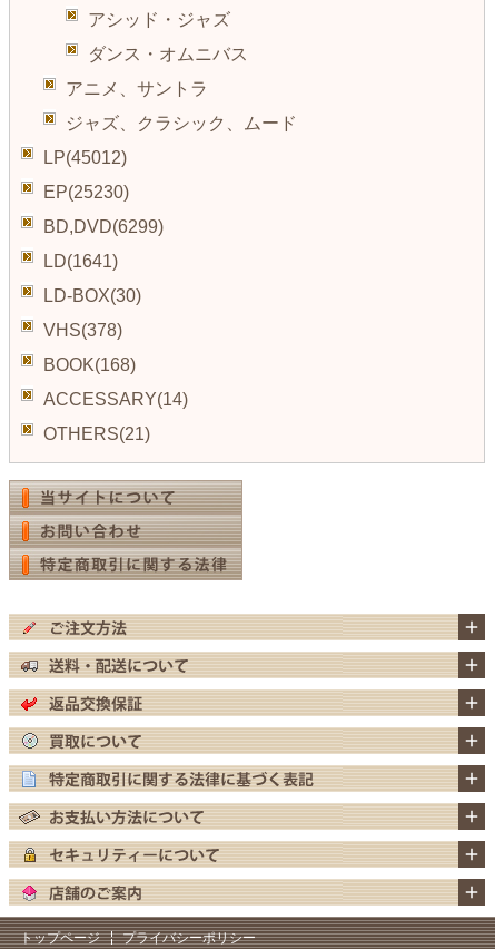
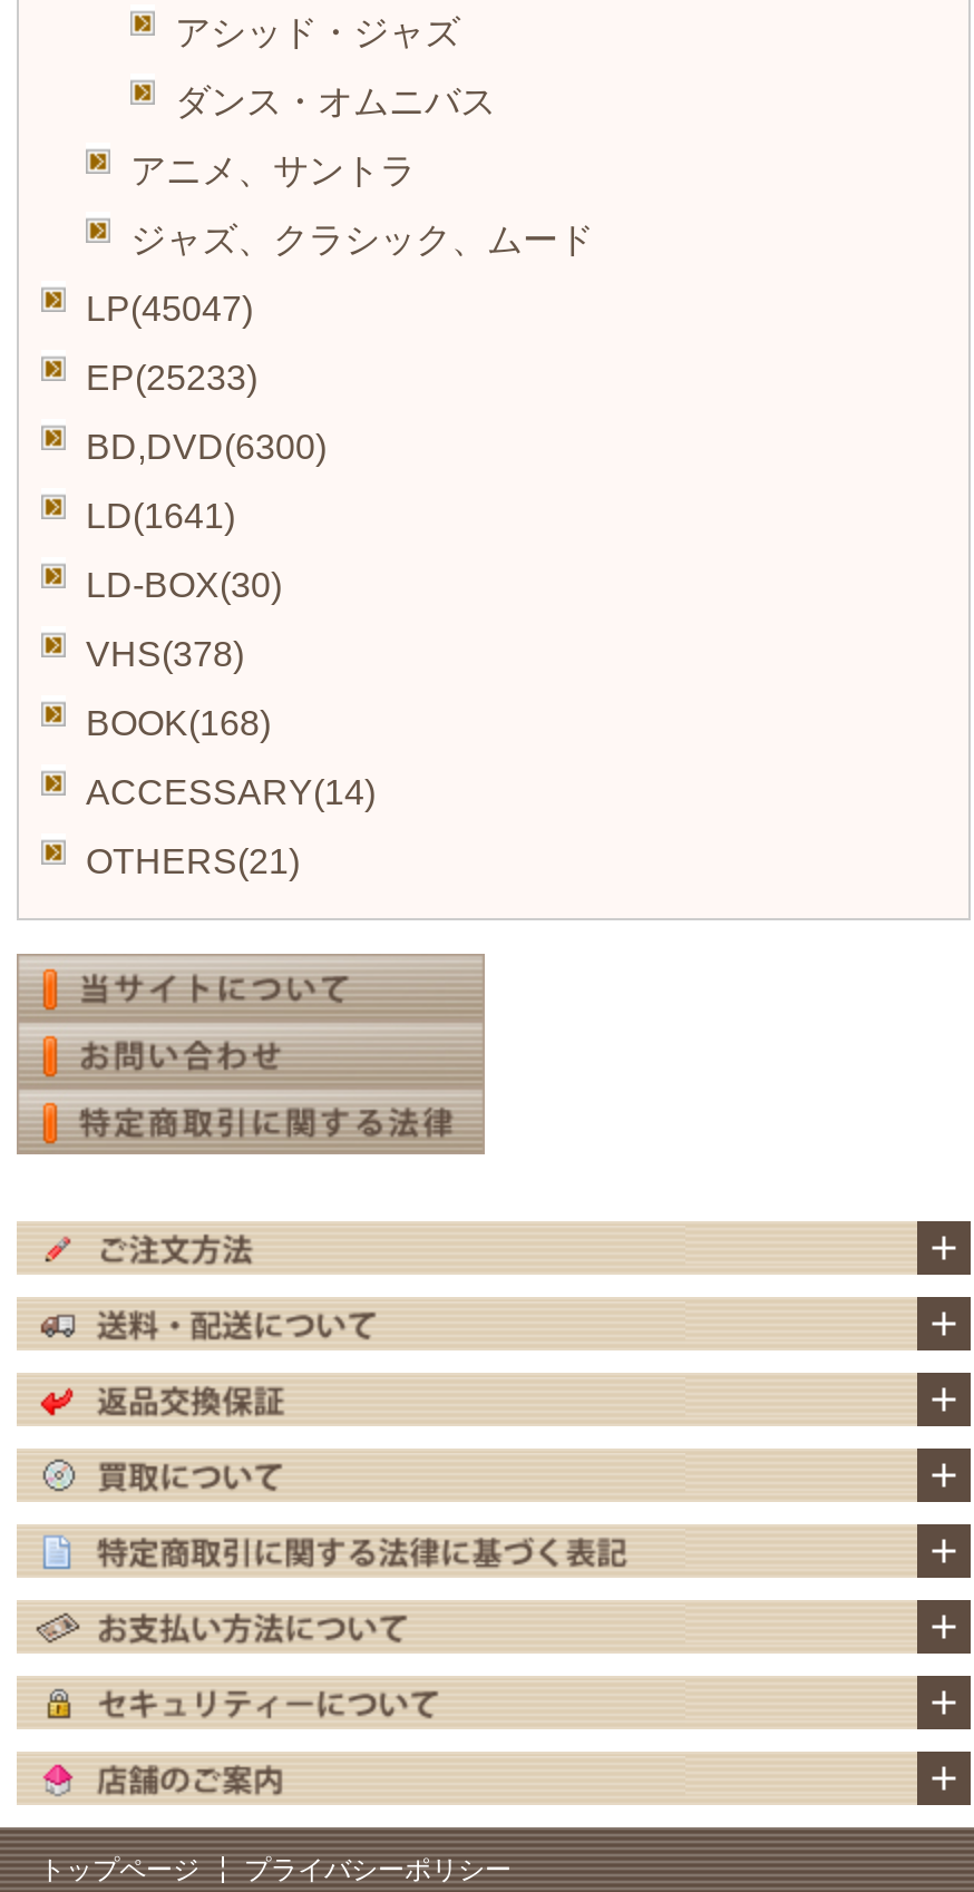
- LP(45012)
+ LP(45047)

- EP(25230)
+ EP(25233)

- BD,DVD(6299)
+ BD,DVD(6300)
